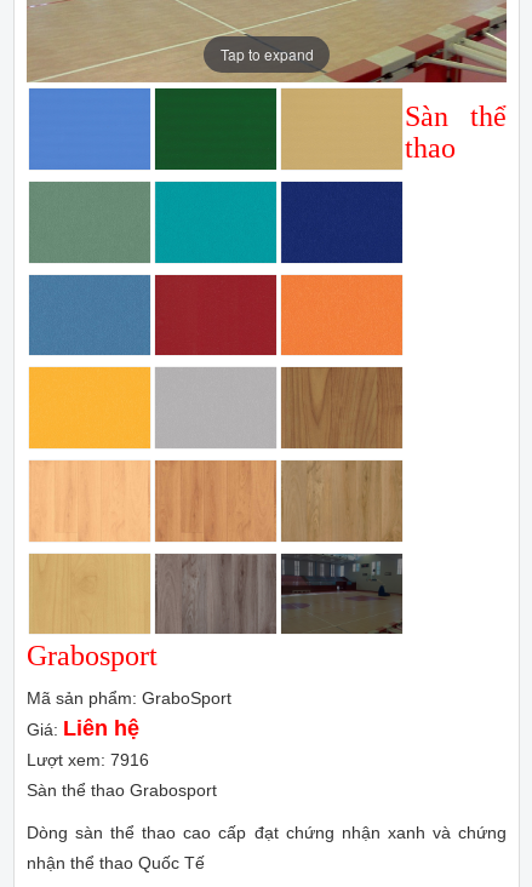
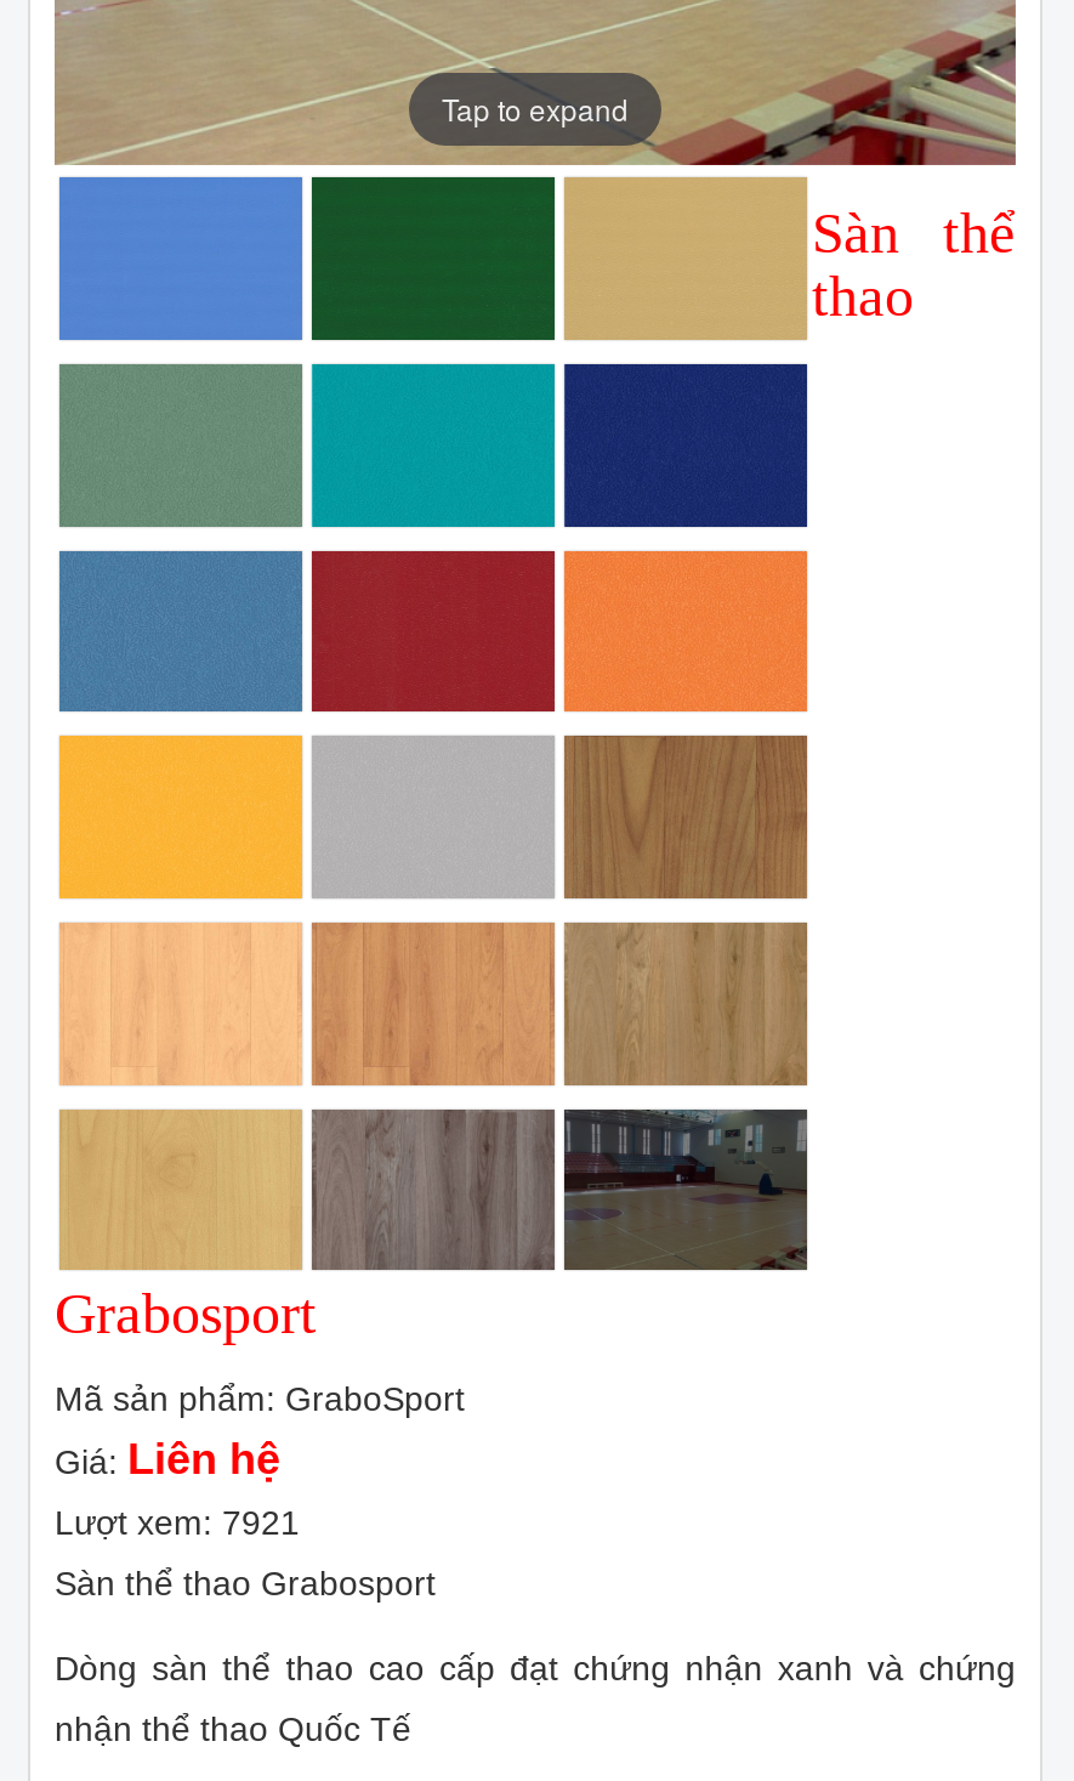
- Lượt xem: 7916
+ Lượt xem: 7921
